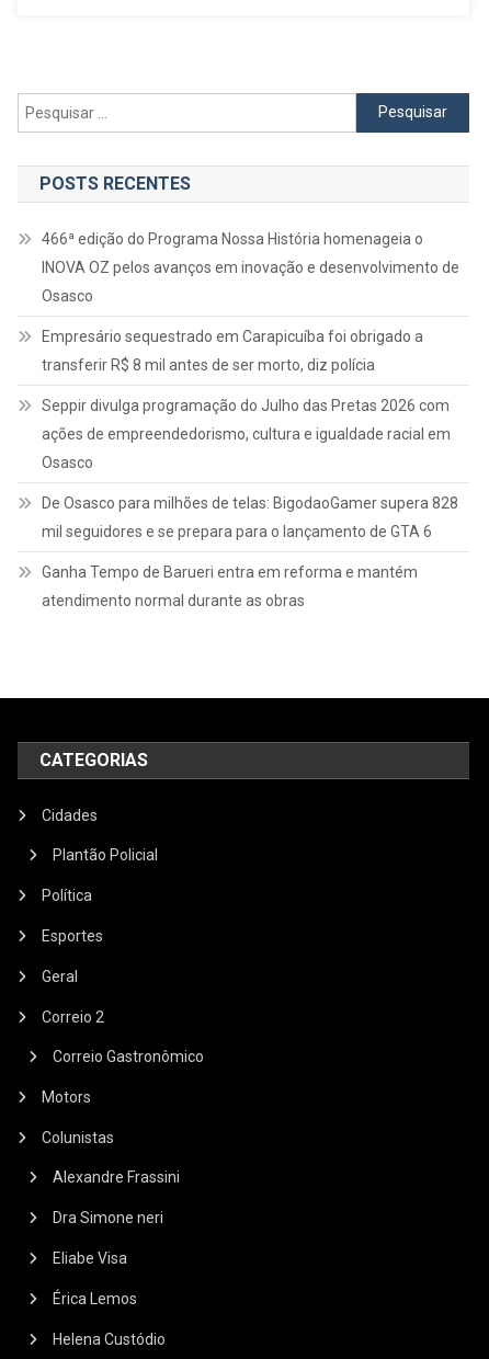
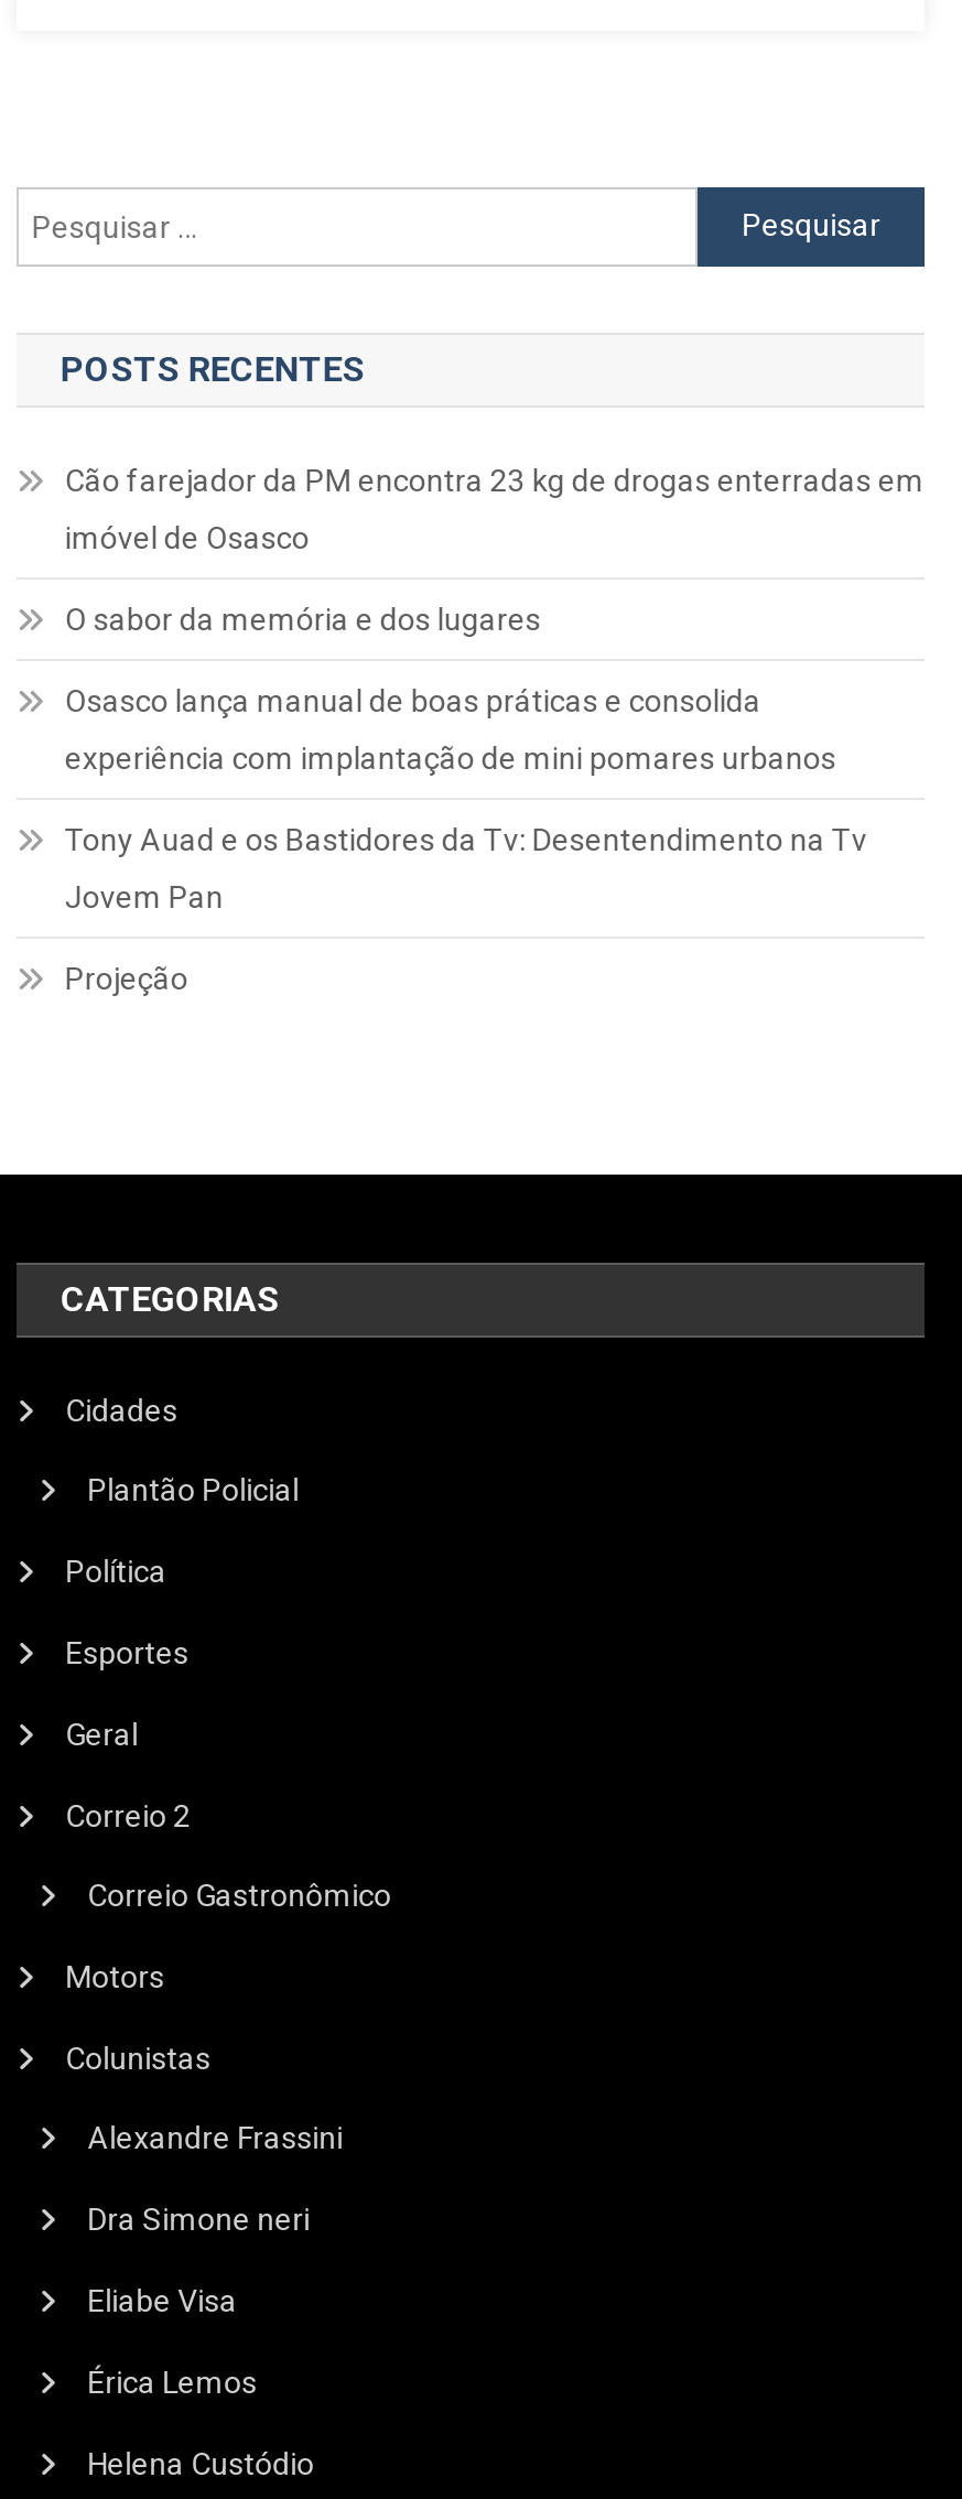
- 466ª edição do Programa Nossa História homenageia o
- INOVA OZ pelos avanços em inovação e desenvolvimento de
- Osasco
- Empresário sequestrado em Carapicuíba foi obrigado a
- transferir R$ 8 mil antes de ser morto, diz polícia
- Seppir divulga programação do Julho das Pretas 2026 com
- ações de empreendedorismo, cultura e igualdade racial em
- Osasco
- De Osasco para milhões de telas: BigodaoGamer supera 828
- mil seguidores e se prepara para o lançamento de GTA 6
- Ganha Tempo de Barueri entra em reforma e mantém
- atendimento normal durante as obras
+ Cão farejador da PM encontra 23 kg de drogas enterradas em
+ imóvel de Osasco
+ O sabor da memória e dos lugares
+ Osasco lança manual de boas práticas e consolida
+ experiência com implantação de mini pomares urbanos
+ Tony Auad e os Bastidores da Tv: Desentendimento na Tv
+ Jovem Pan
+ Projeção
